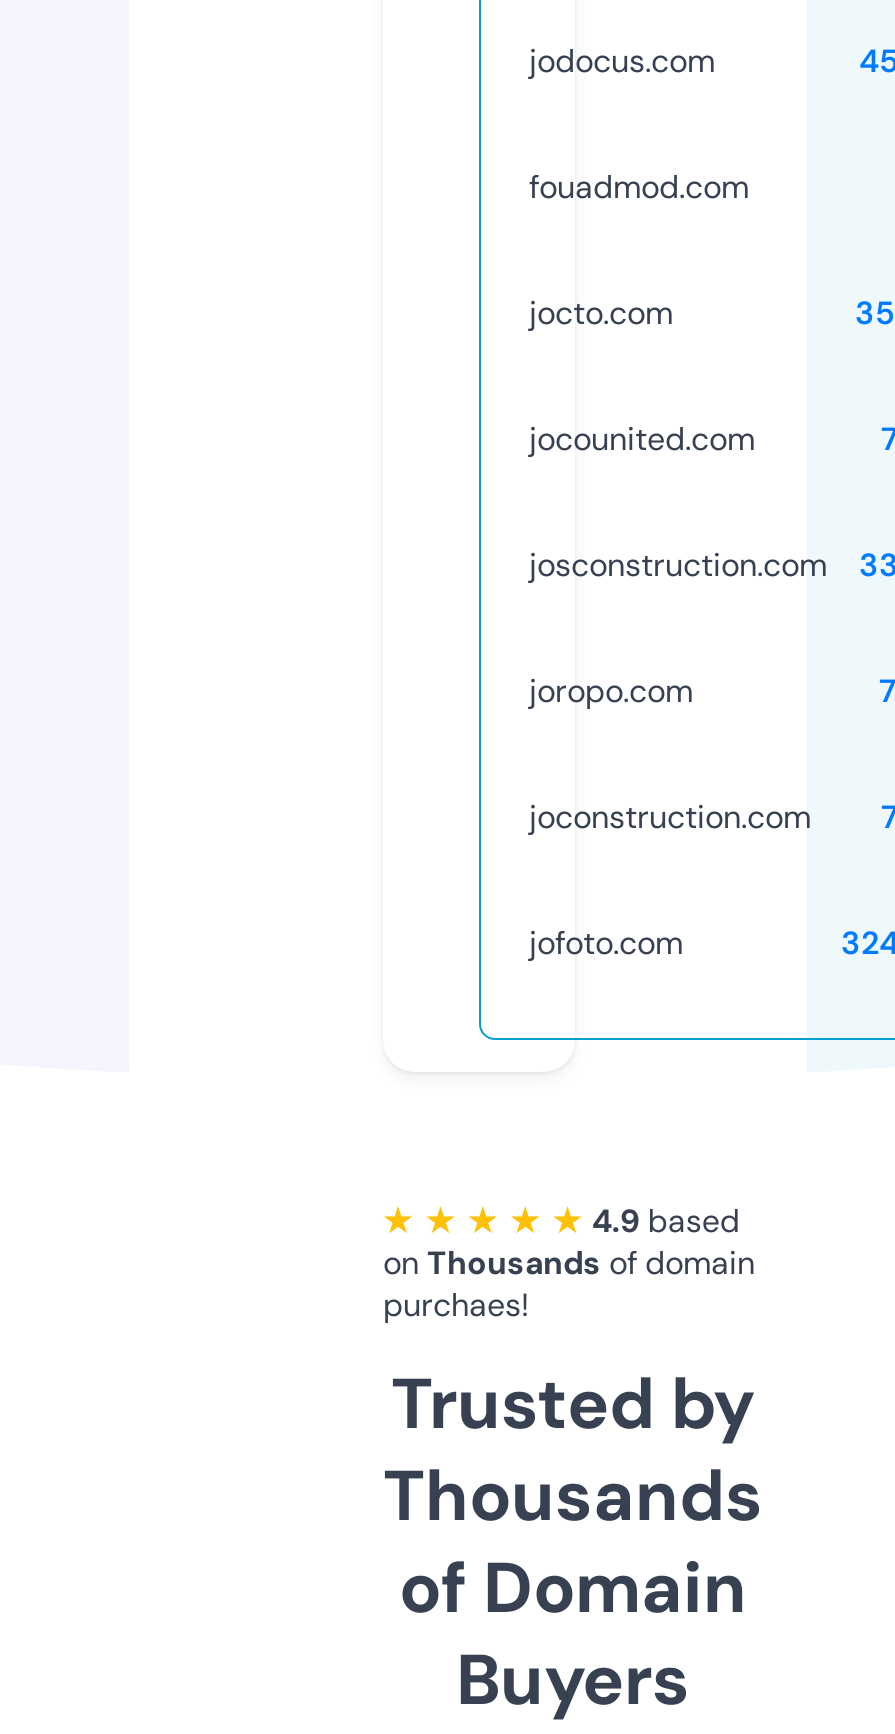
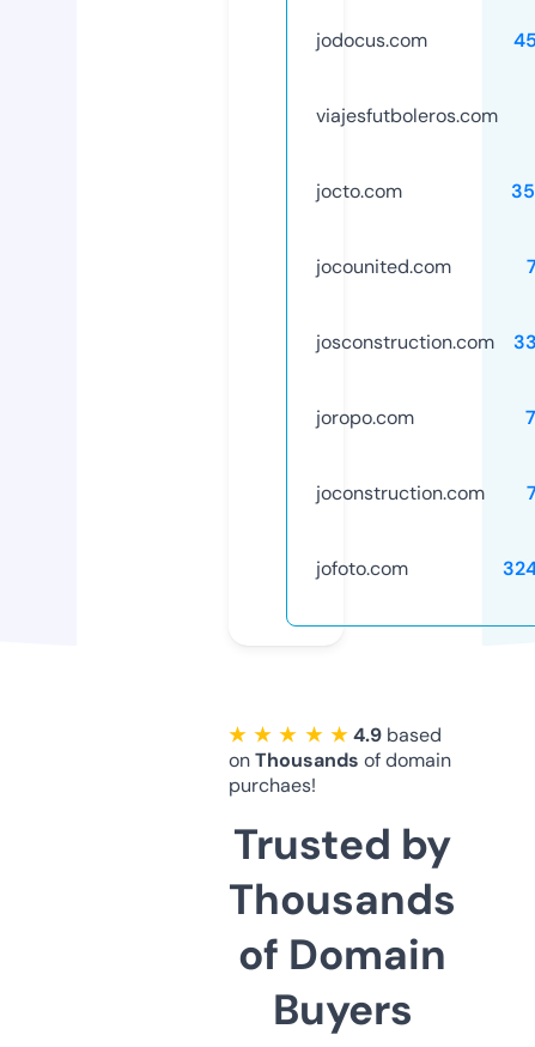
- fouadmod.com
+ viajesfutboleros.com
